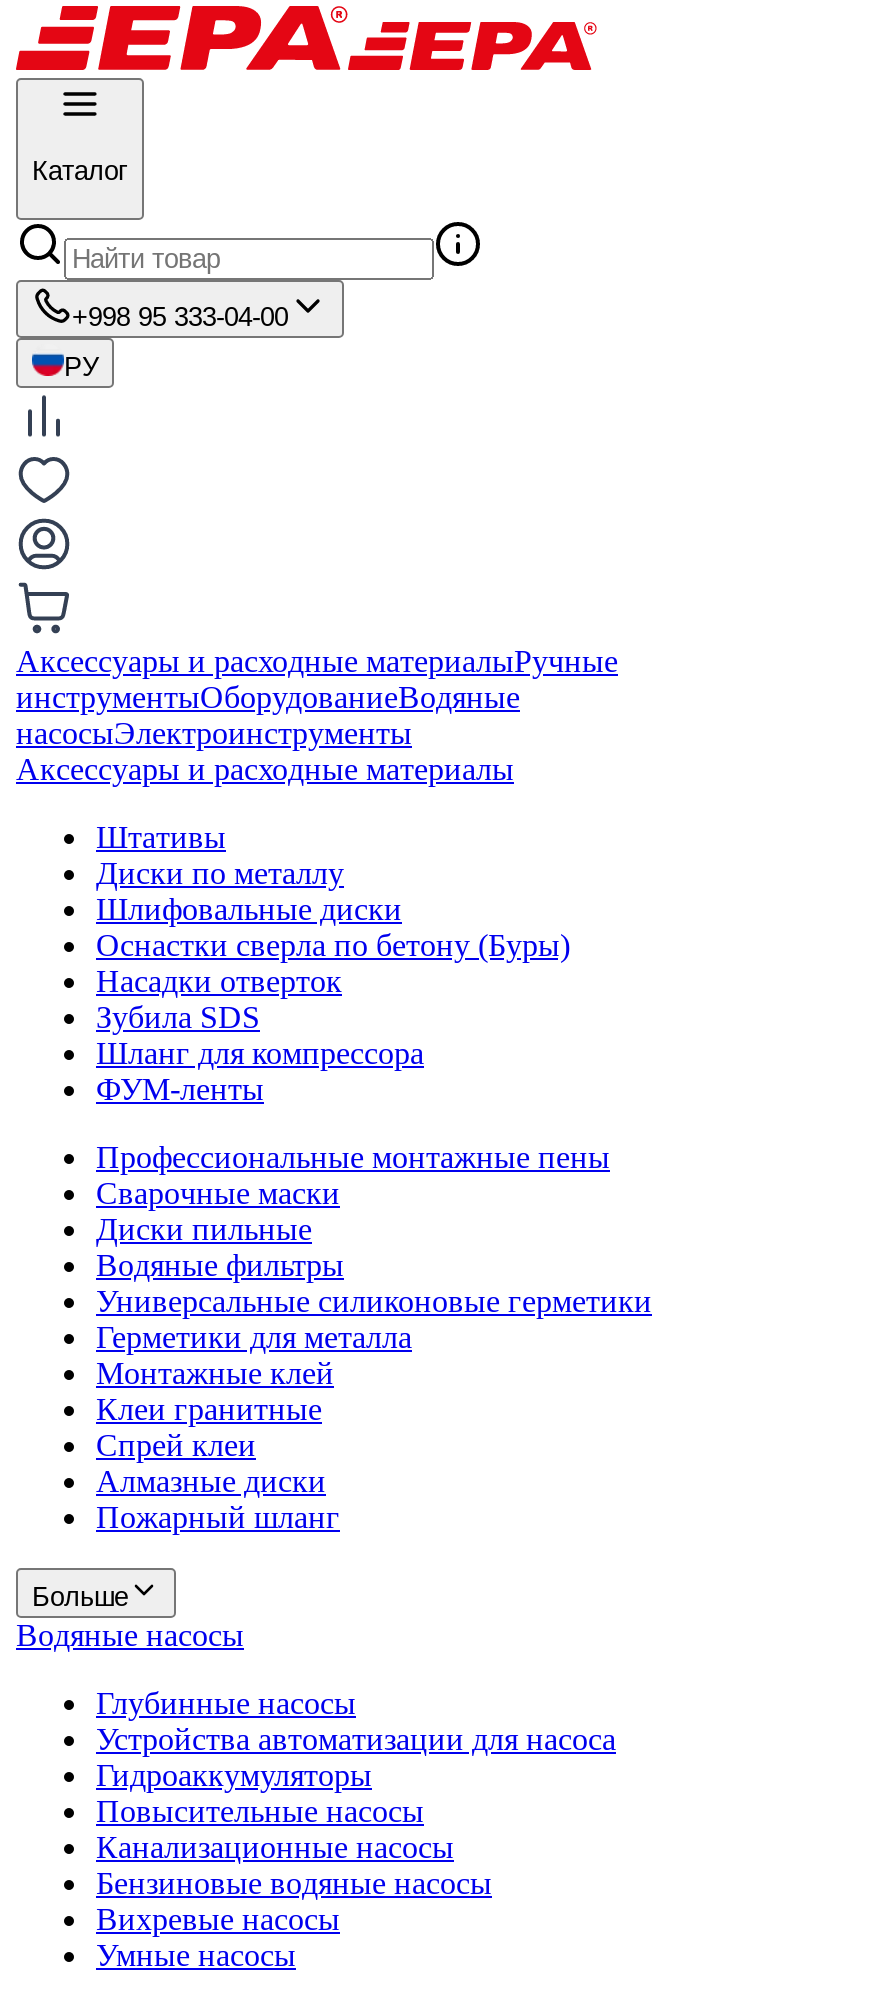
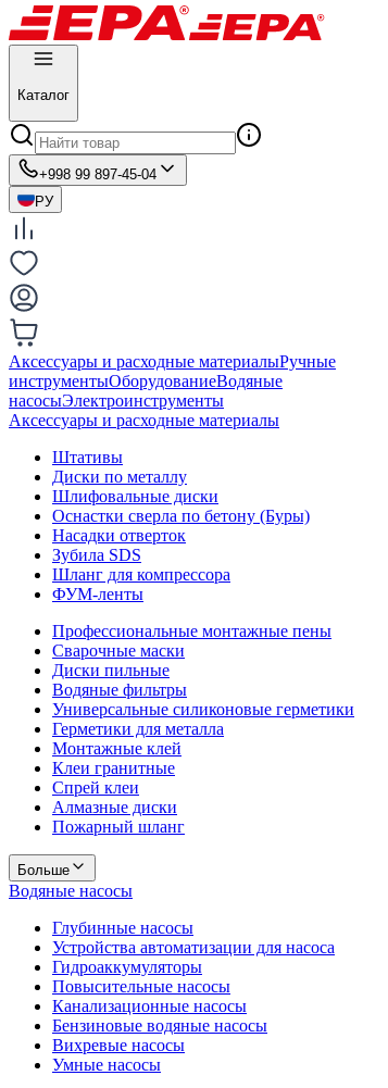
- +998 95 333-04-00
+ +998 99 897-45-04
